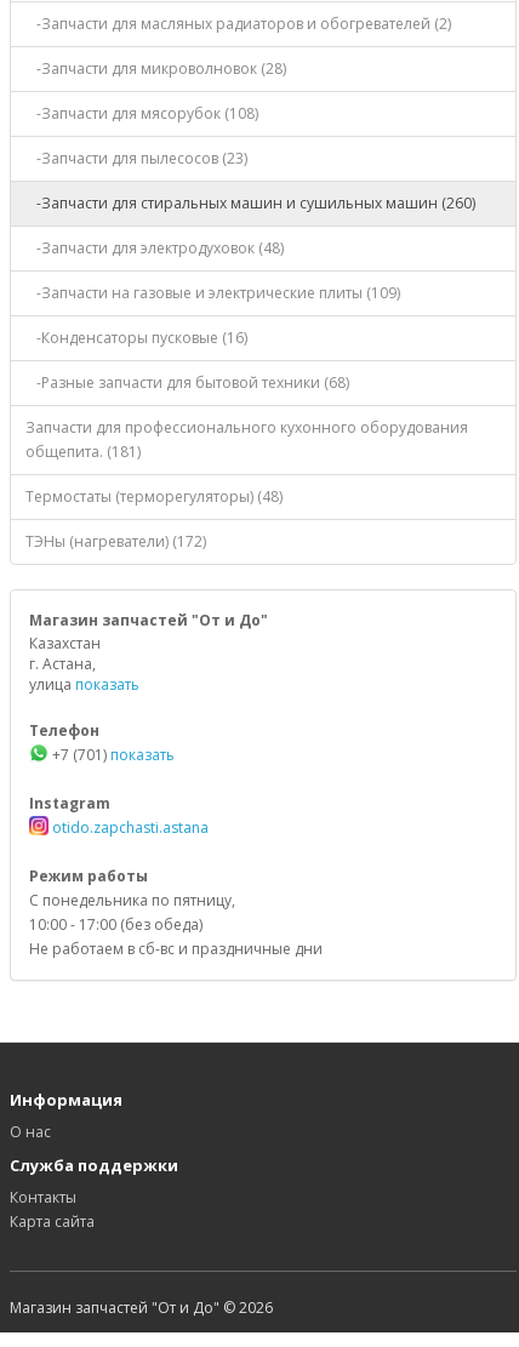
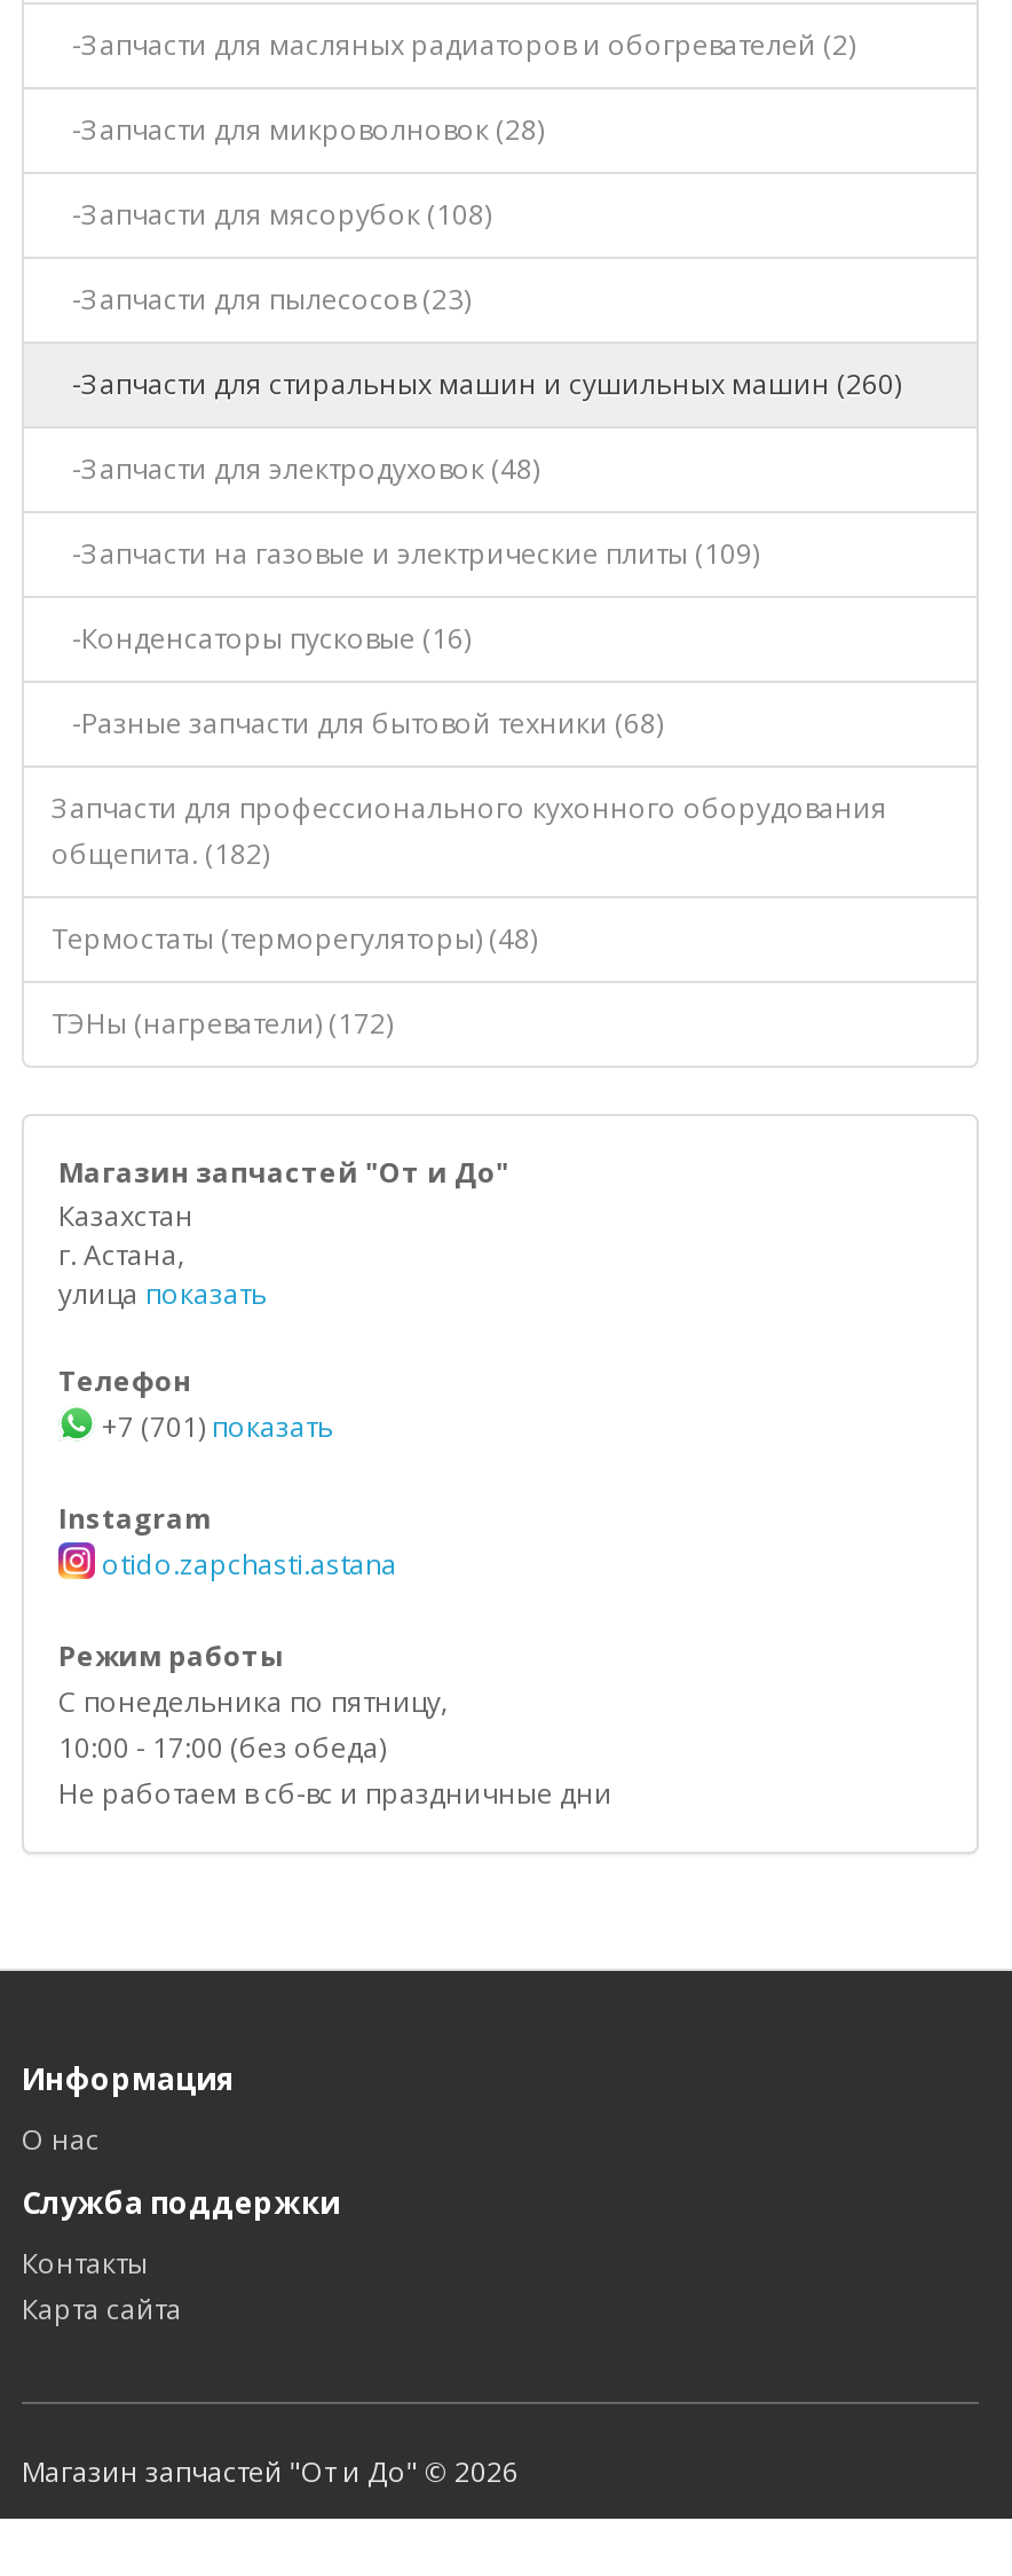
- общепита. (181)
+ общепита. (182)
